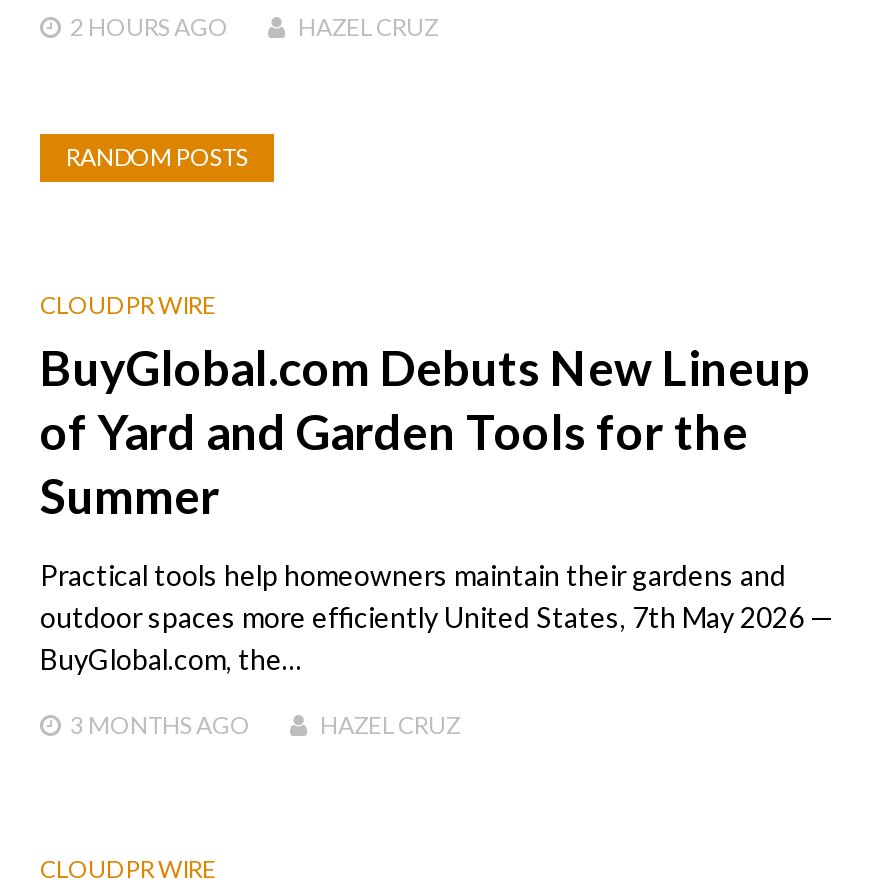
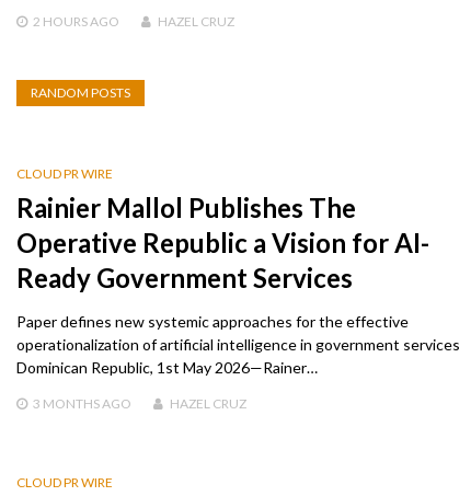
- BuyGlobal.com Debuts New Lineup
- of Yard and Garden Tools for the
- Summer
+ Rainier Mallol Publishes The
+ Operative Republic a Vision for AI-
+ Ready Government Services

- Practical tools help homeowners maintain their gardens and
- outdoor spaces more efficiently United States, 7th May 2026 —
- BuyGlobal.com, the…
+ Paper defines new systemic approaches for the effective
+ operationalization of artificial intelligence in government services
+ Dominican Republic, 1st May 2026—Rainer…
